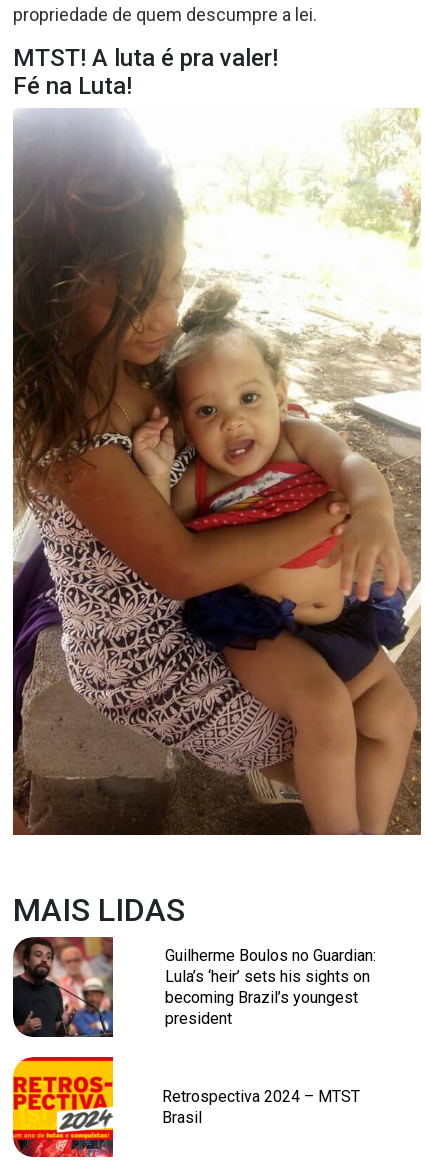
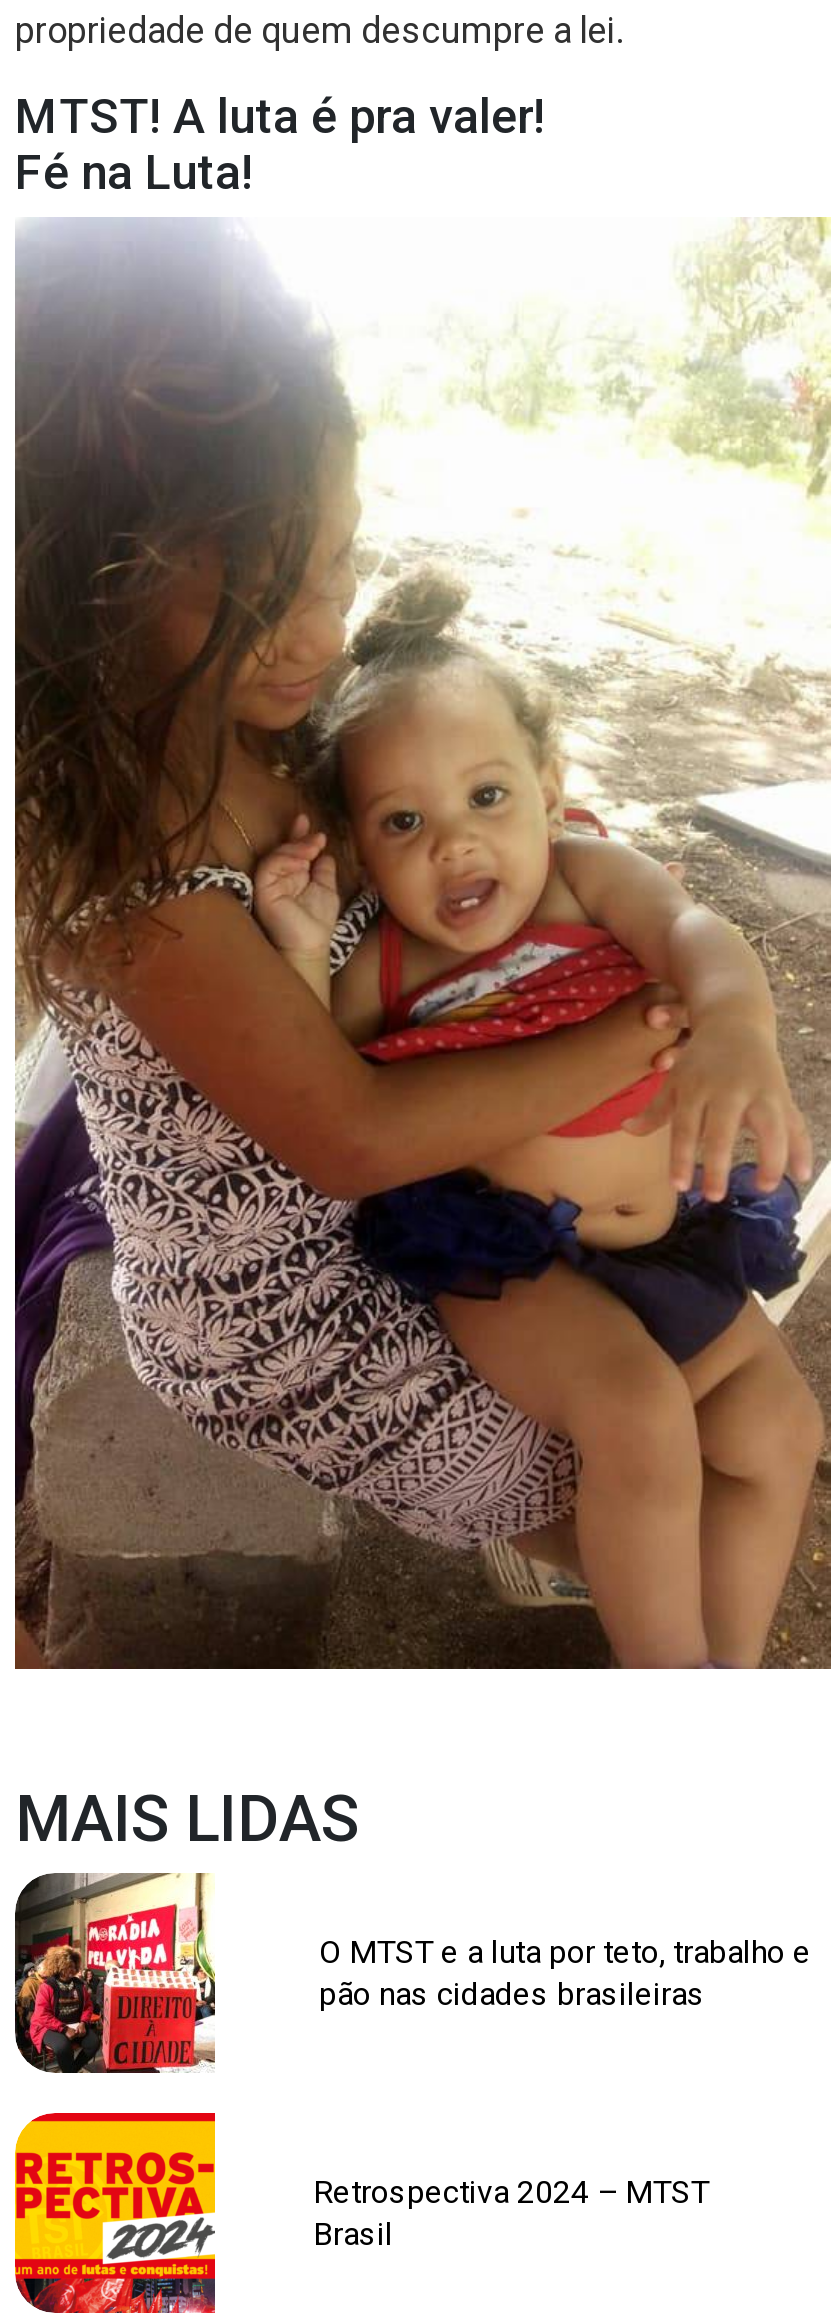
- [image]
+ [image]

- Guilherme Boulos no Guardian:
- Lula’s ‘heir’ sets his sights on
- becoming Brazil’s youngest
- president
+ O MTST e a luta por teto, trabalho e
+ pão nas cidades brasileiras
